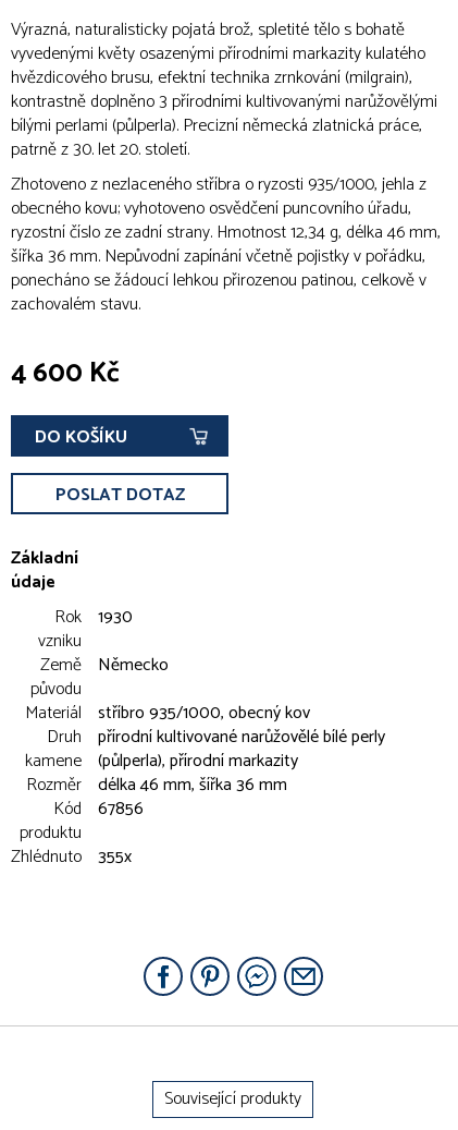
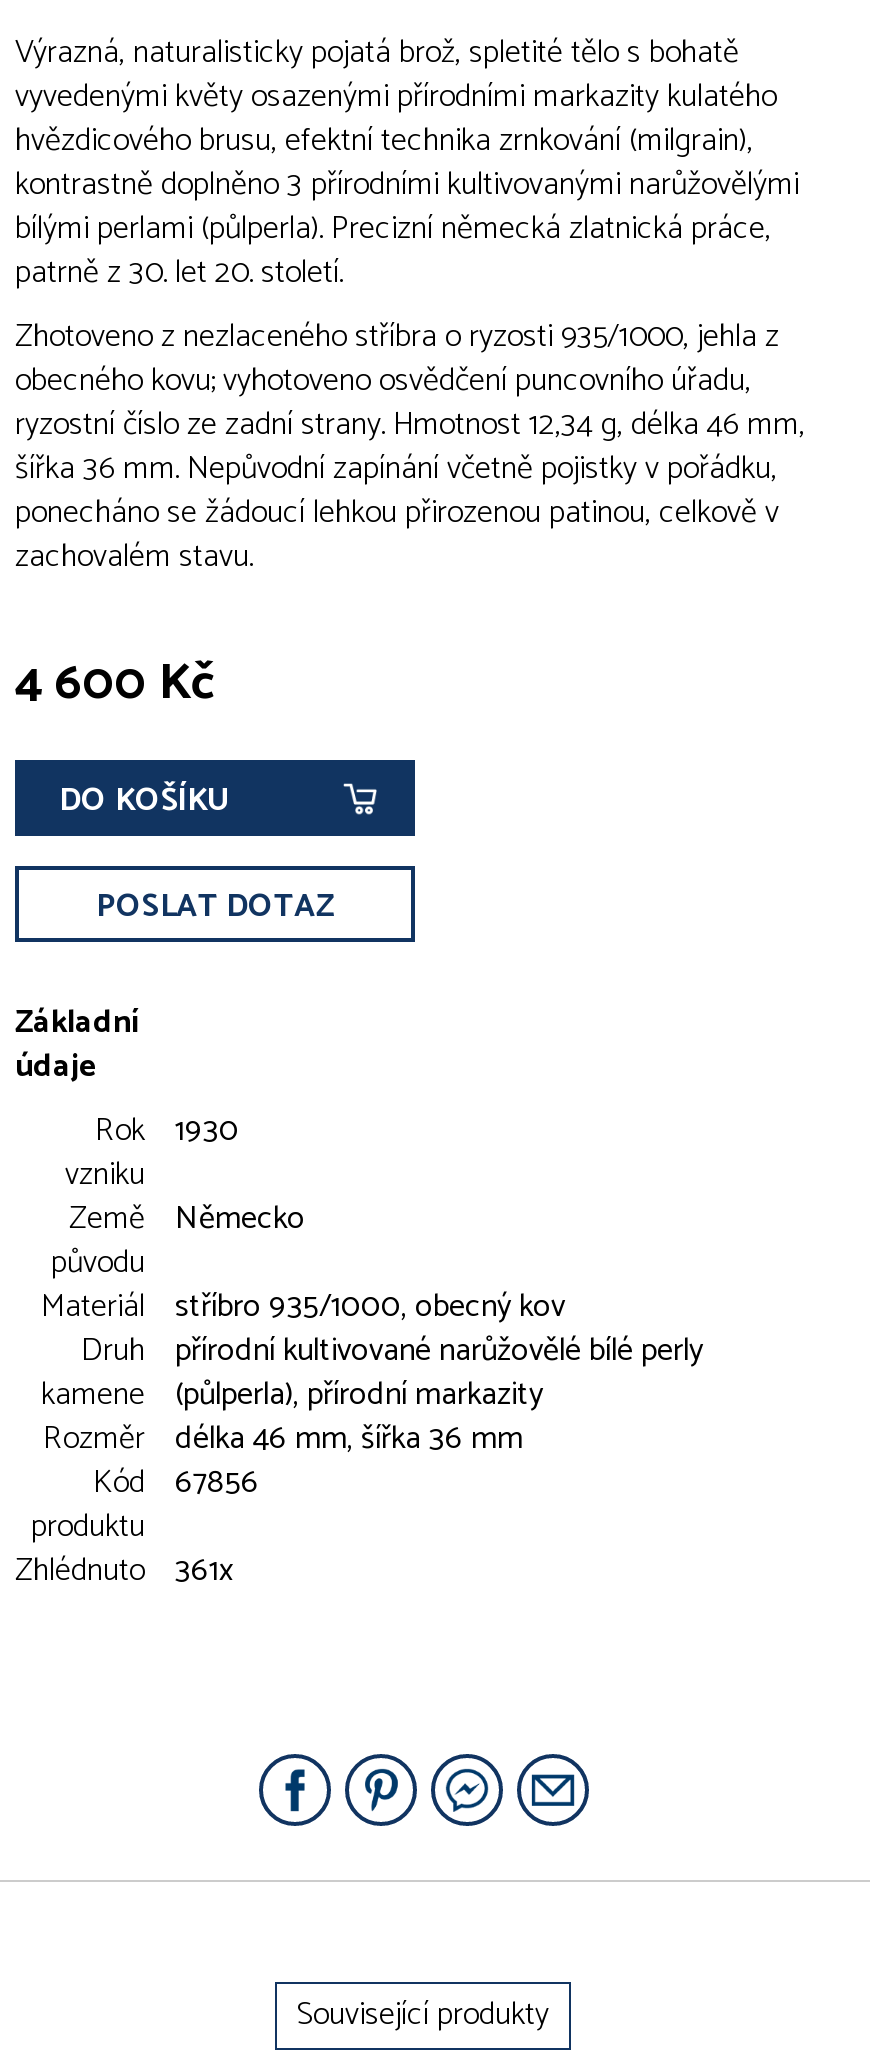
- Zhlédnuto 355x
+ Zhlédnuto 361x
